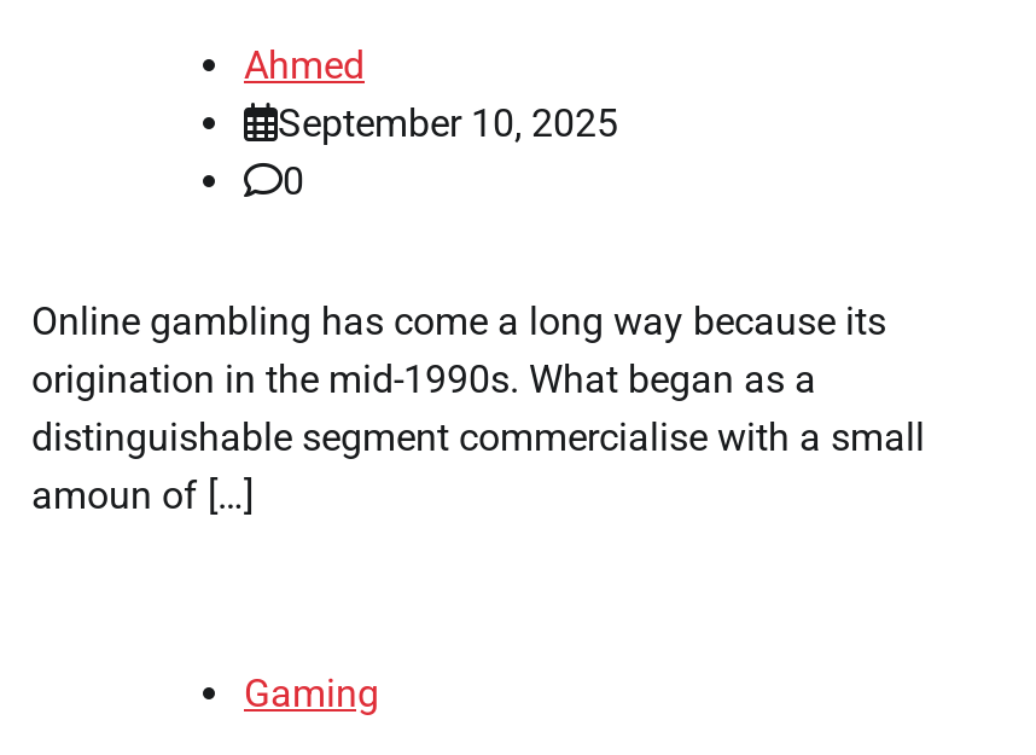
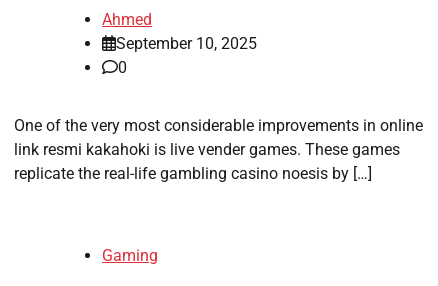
- Online gambling has come a long way because its
- origination in the mid-1990s. What began as a
- distinguishable segment commercialise with a small
- amoun of […]
+ One of the very most considerable improvements in online
+ link resmi kakahoki is live vender games. These games
+ replicate the real-life gambling casino noesis by […]
